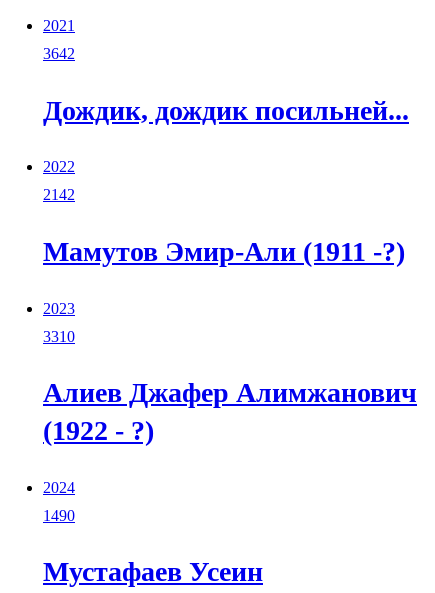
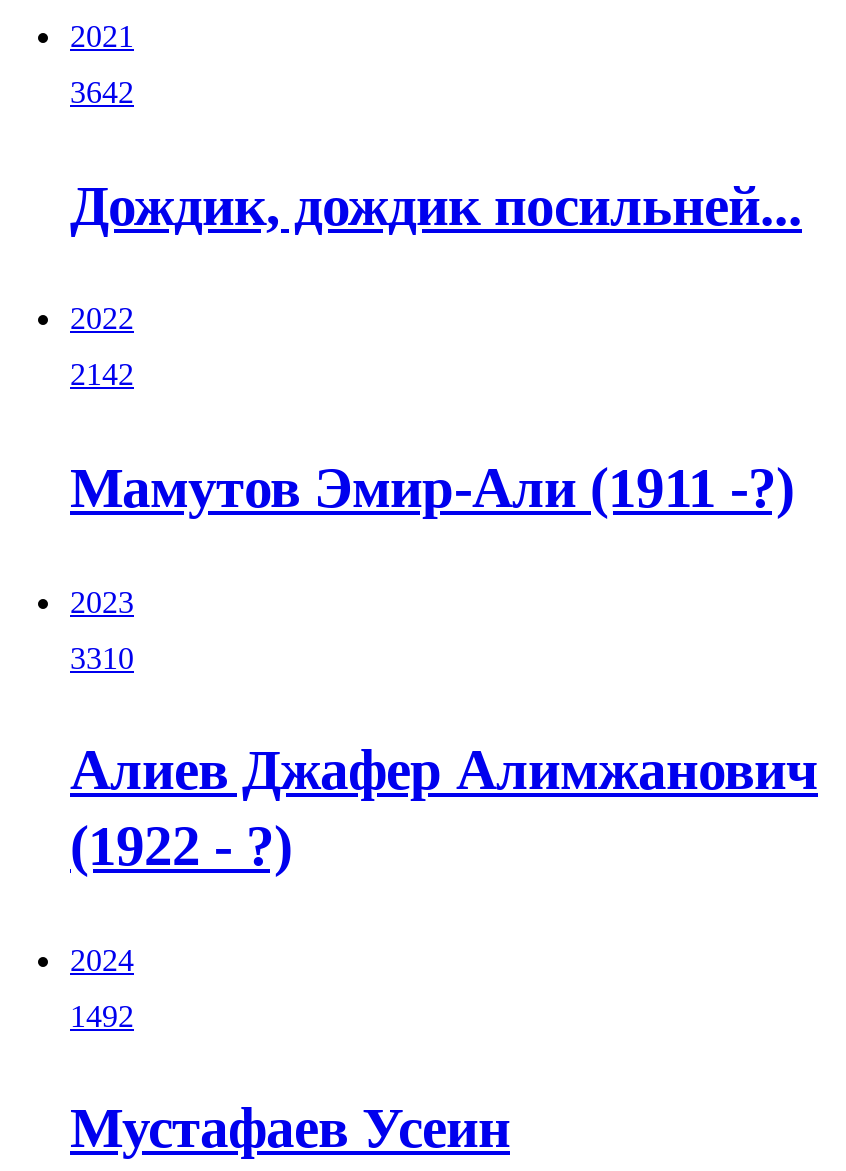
- 1490
+ 1492
